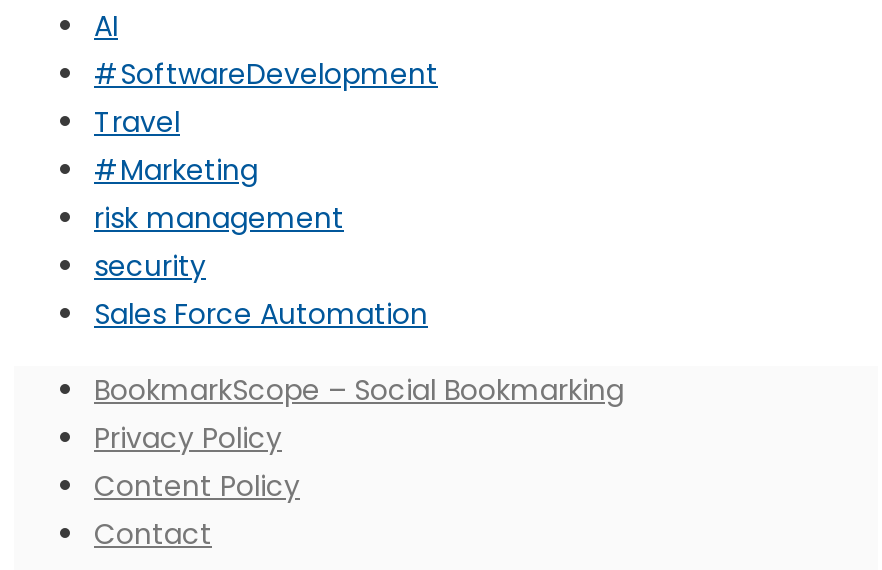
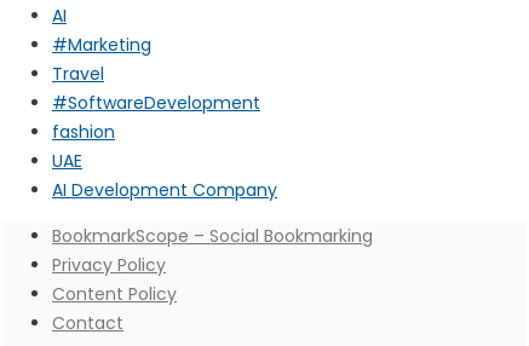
moved down: Travel | #SoftwareDevelopment

moved up: #Marketing

- risk management
- security
- Sales Force Automation
+ fashion
+ UAE
+ AI Development Company
